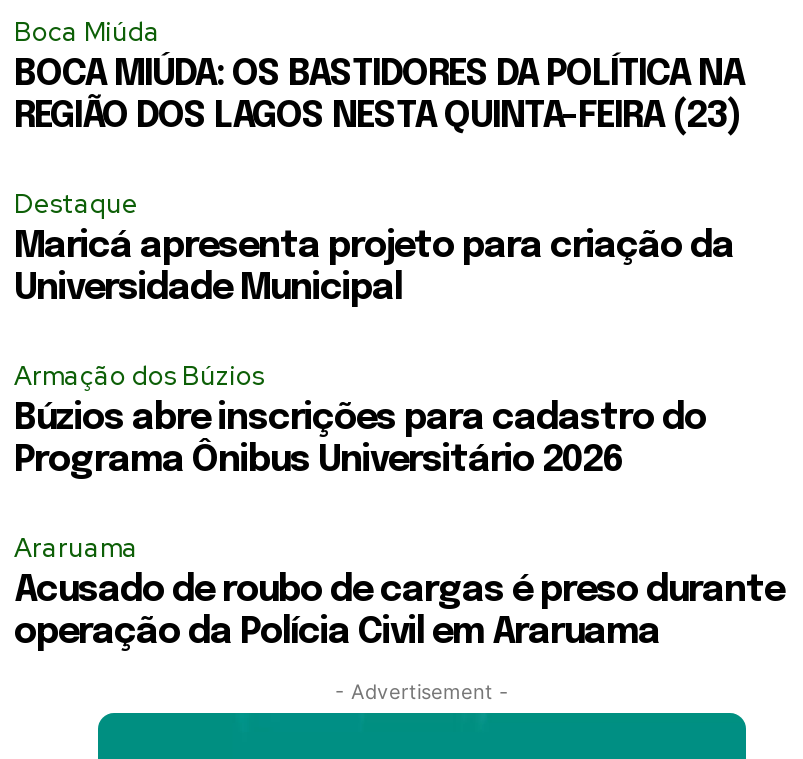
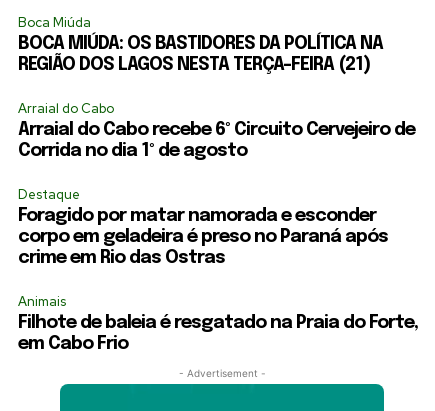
- REGIÃO DOS LAGOS NESTA QUINTA-FEIRA (23)
+ REGIÃO DOS LAGOS NESTA TERÇA-FEIRA (21)
+ Arraial do Cabo
+ Arraial do Cabo recebe 6º Circuito Cervejeiro de
+ Corrida no dia 1º de agosto

moved down: Destaque

- Maricá apresenta projeto para criação da
- Universidade Municipal
- Armação dos Búzios
- Búzios abre inscrições para cadastro do
- Programa Ônibus Universitário 2026
- Araruama
- Acusado de roubo de cargas é preso durante
- operação da Polícia Civil em Araruama
+ Foragido por matar namorada e esconder
+ corpo em geladeira é preso no Paraná após
+ crime em Rio das Ostras
+ Animais
+ Filhote de baleia é resgatado na Praia do Forte,
+ em Cabo Frio
